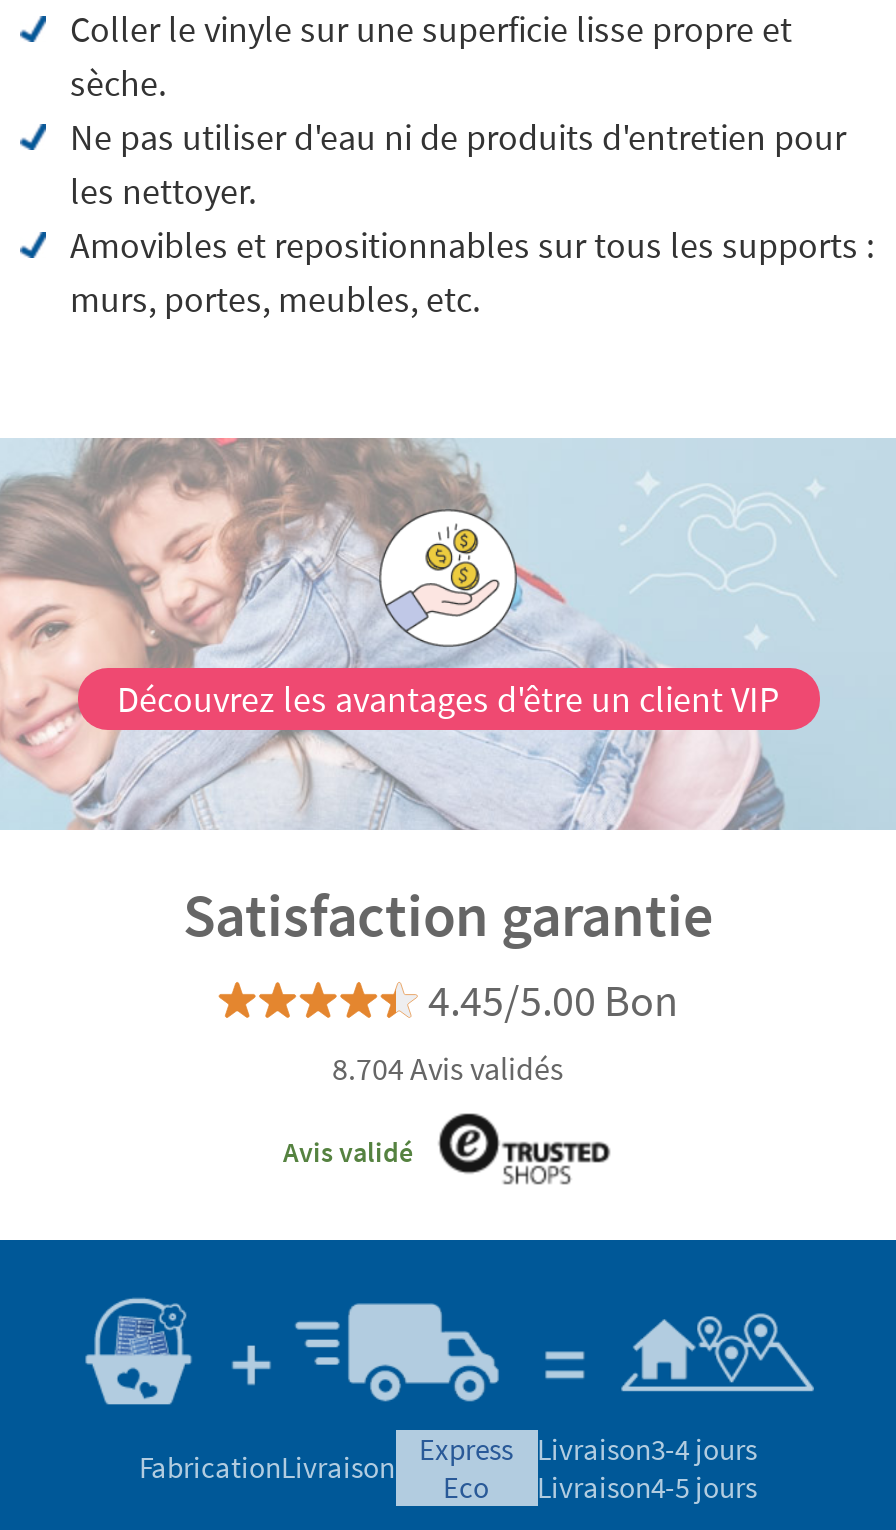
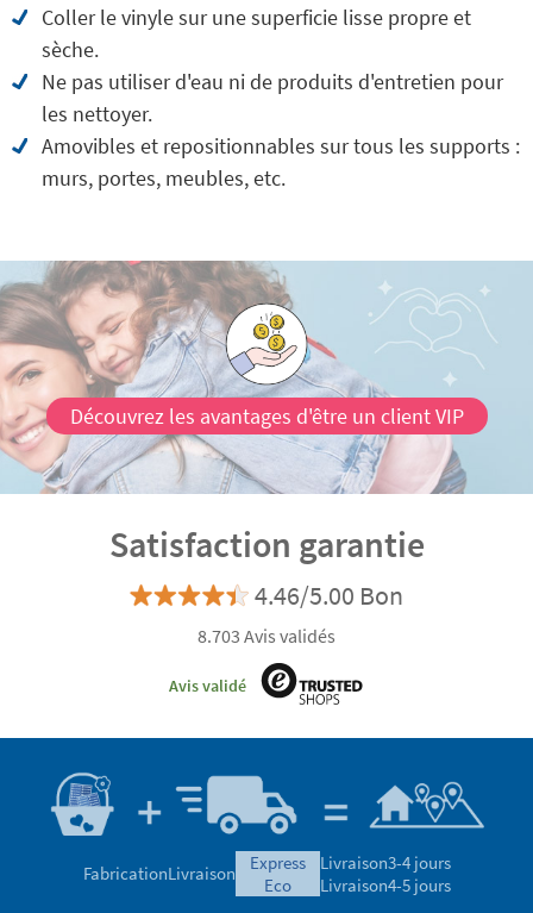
- 4.45/5.00 Bon
+ 4.46/5.00 Bon

- 8.704 Avis validés
+ 8.703 Avis validés
